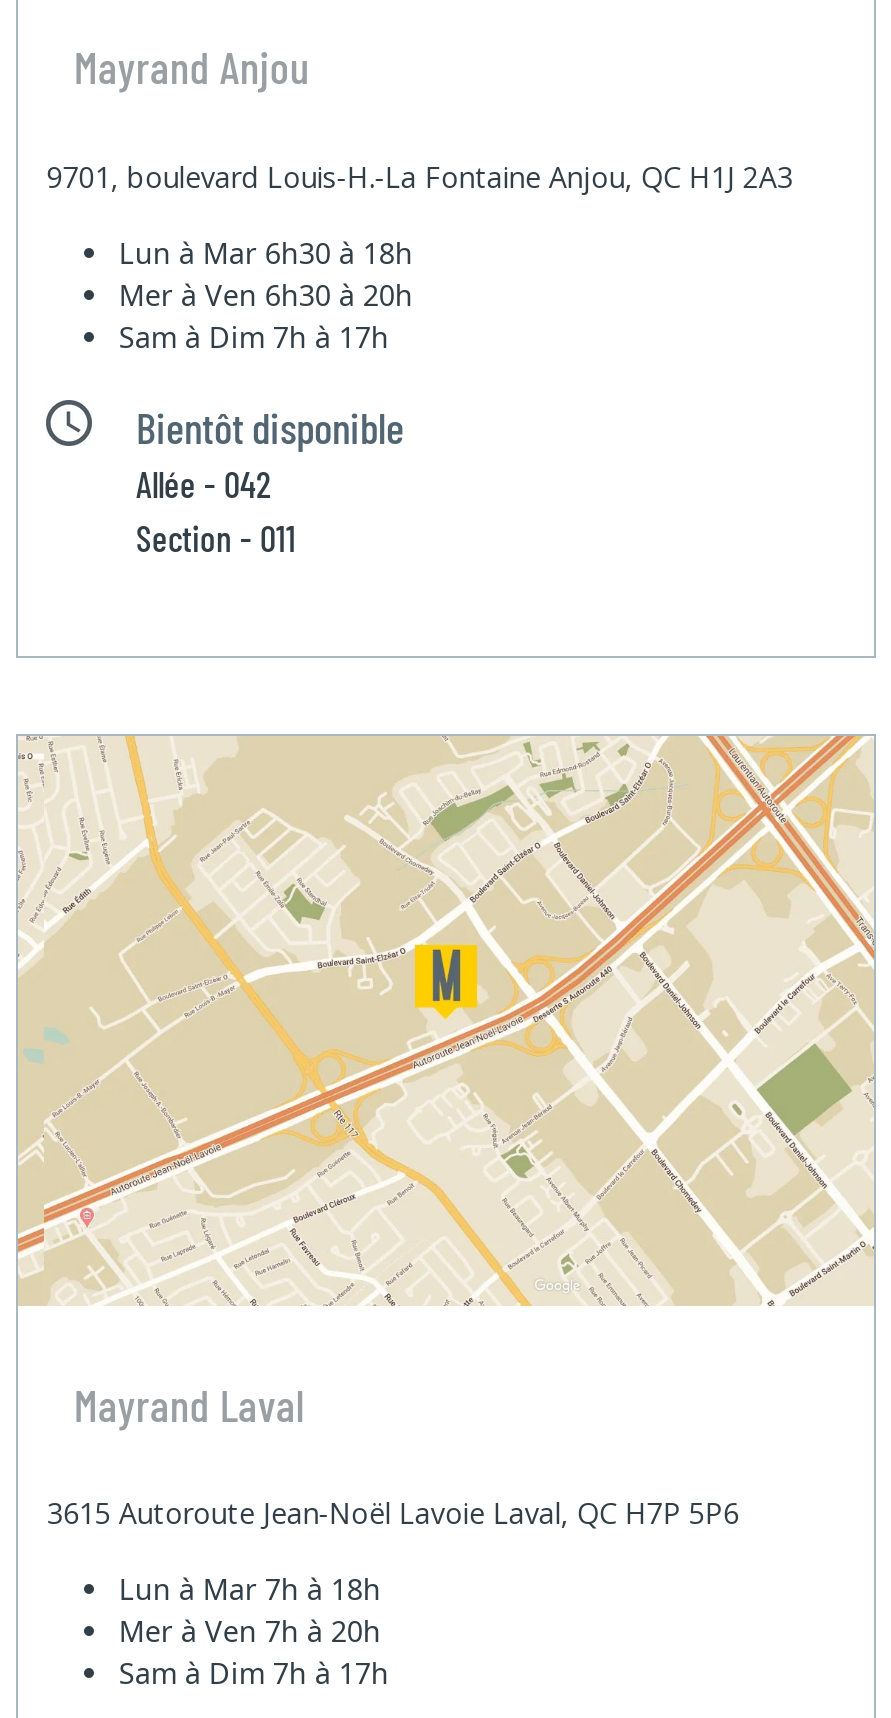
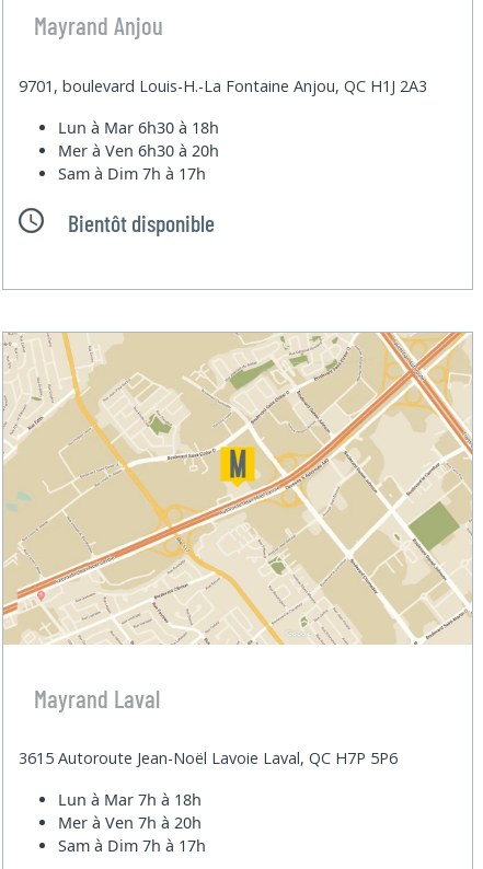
- Allée - 042
- Section - 011
